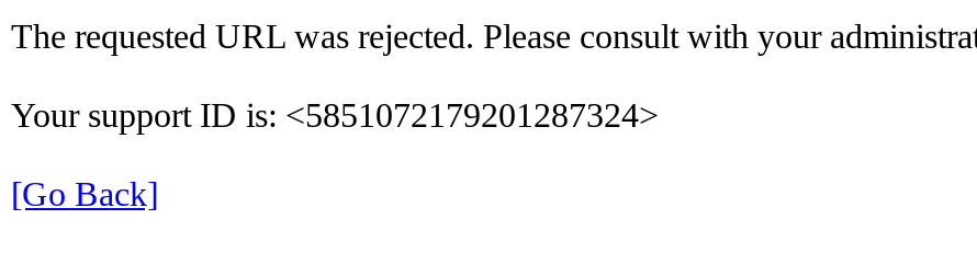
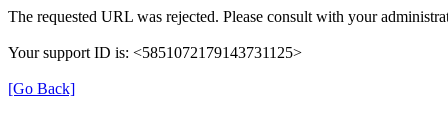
- Your support ID is: <5851072179201287324>
+ Your support ID is: <5851072179143731125>
